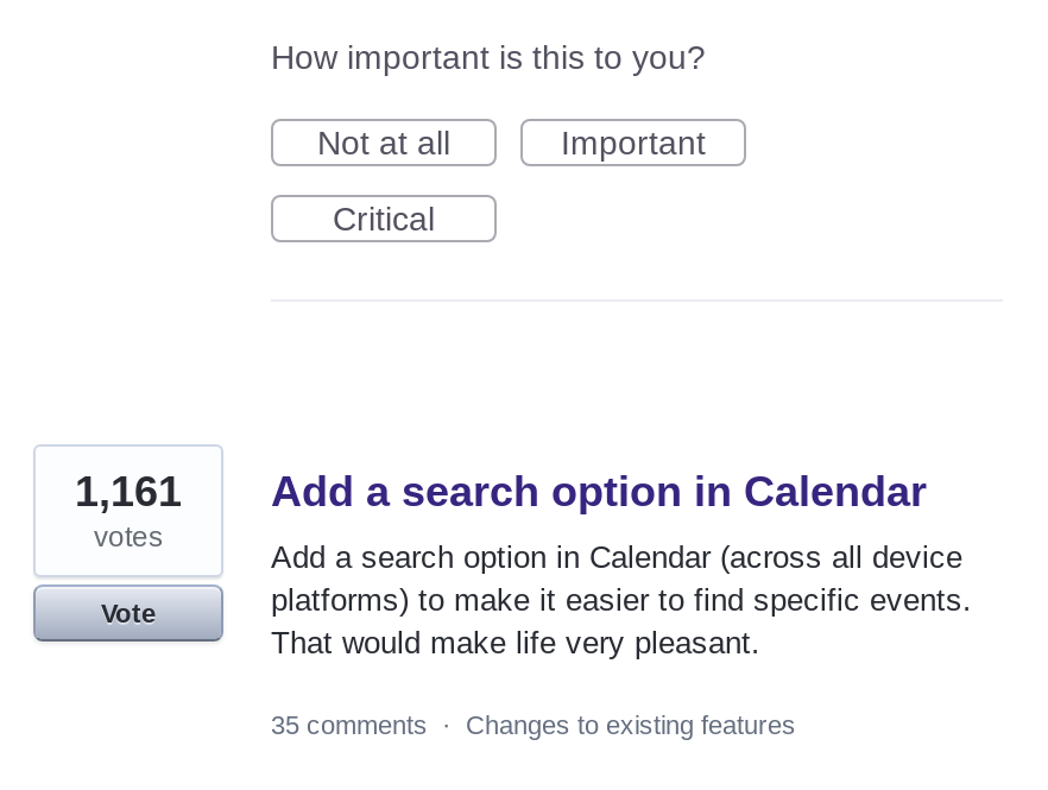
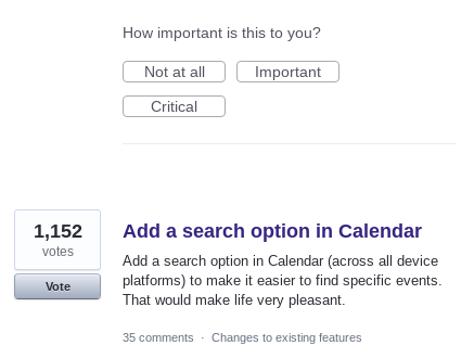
- 1,161 Add a search option in Calendar
+ 1,152 Add a search option in Calendar
